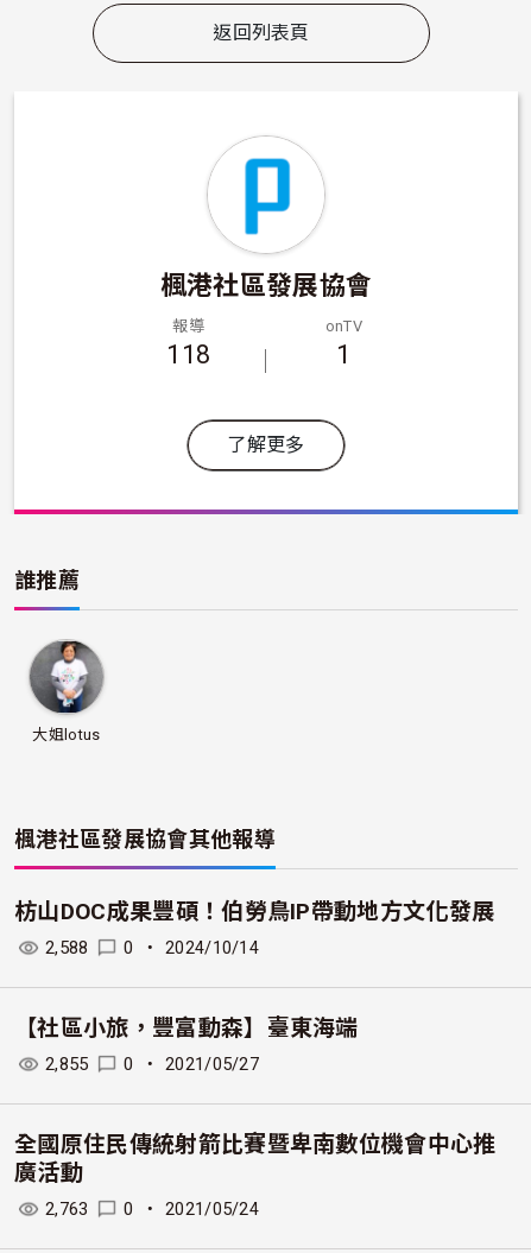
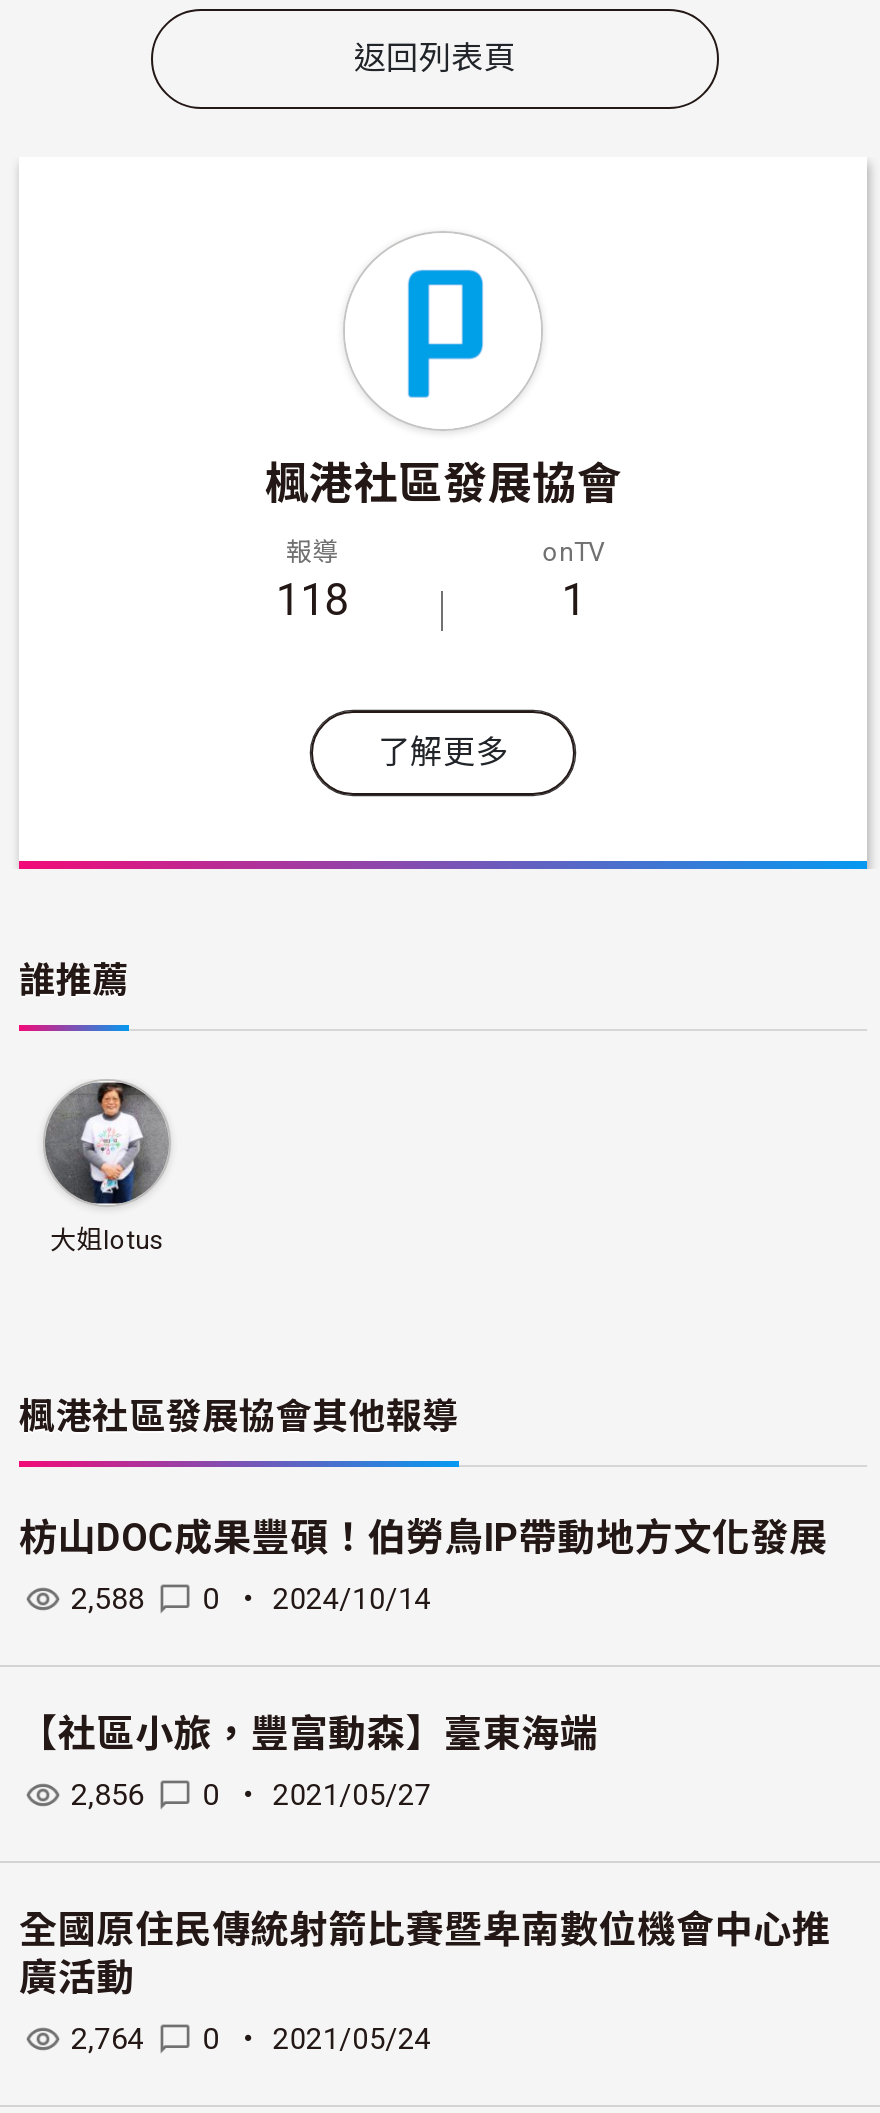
- 2,855 0 ・2021/05/27
+ 2,856 0 ・2021/05/27

- 2,763 0 ・2021/05/24
+ 2,764 0 ・2021/05/24
